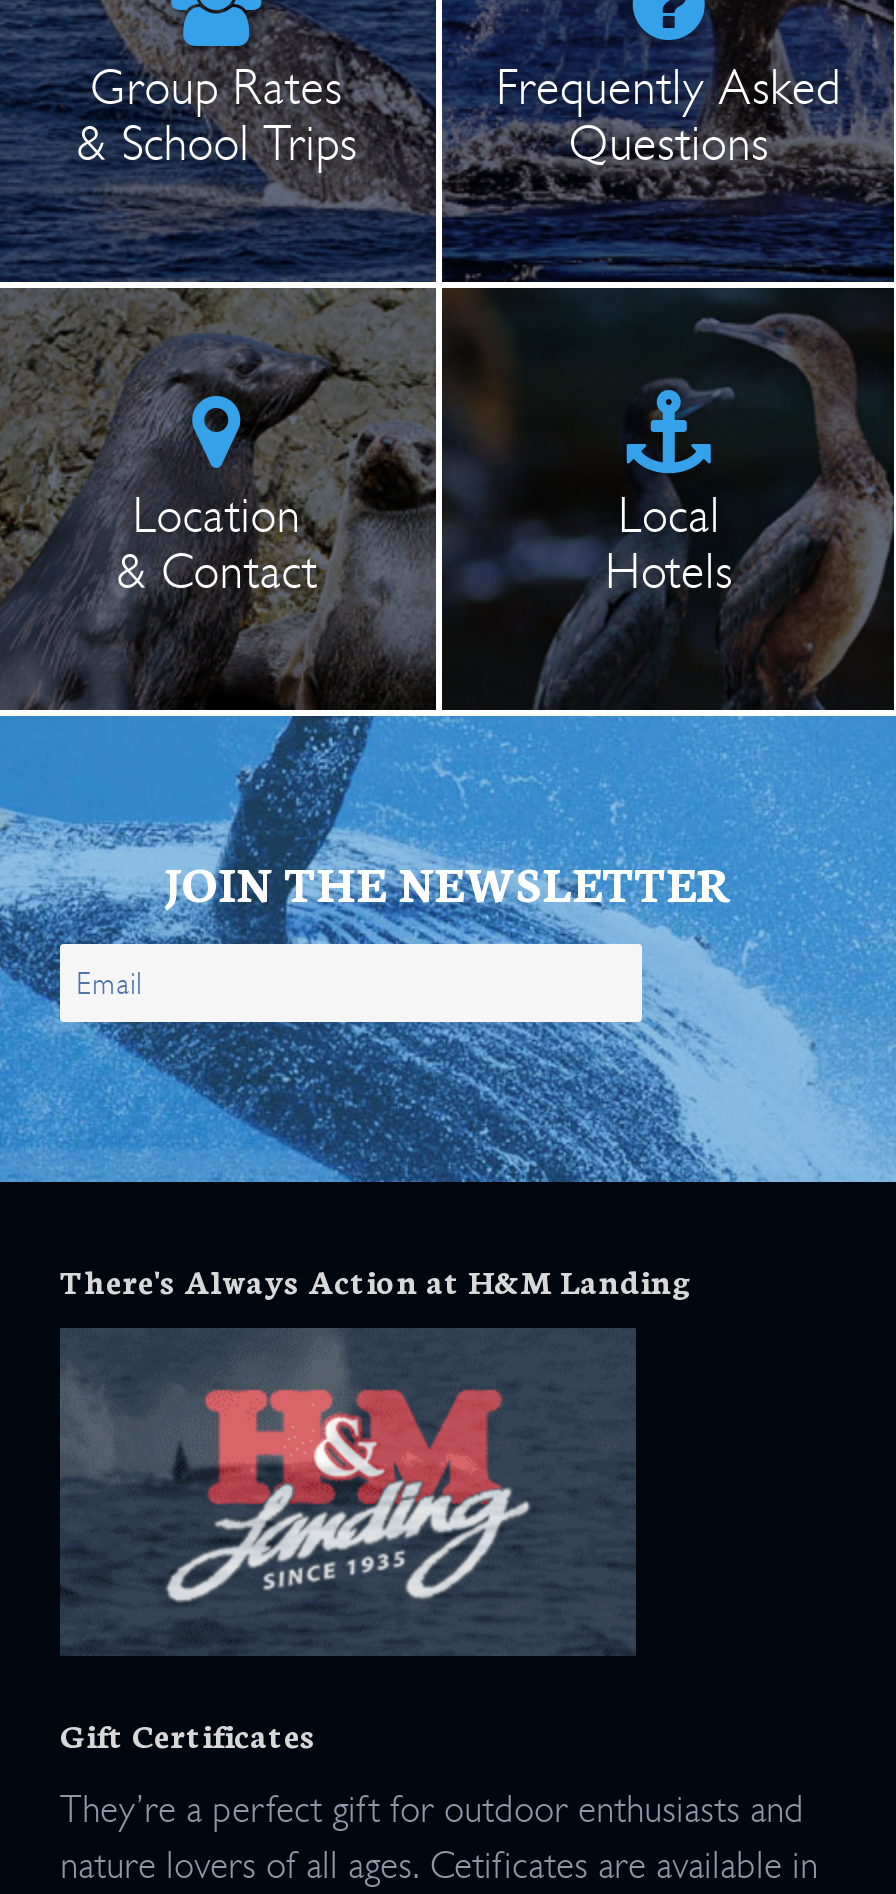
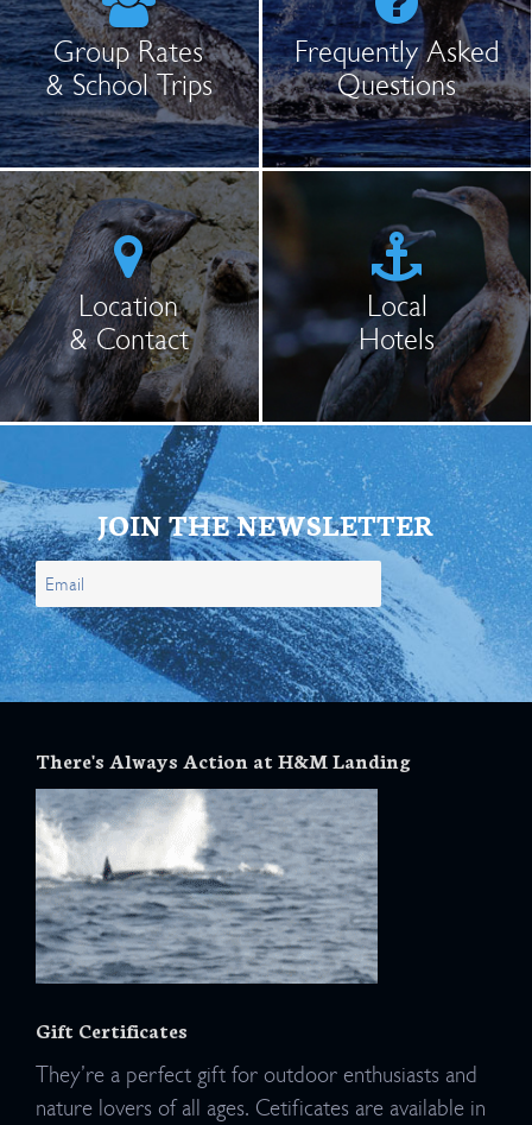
- [image]
+ [image]
